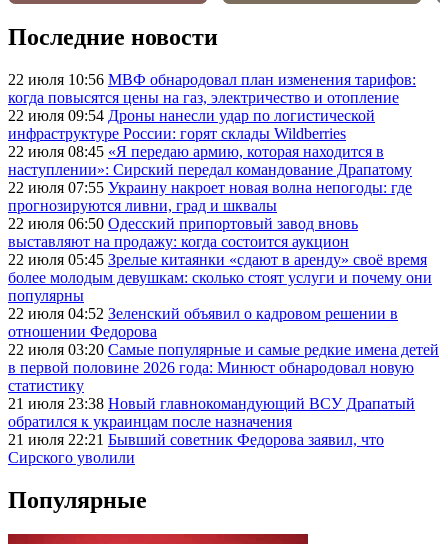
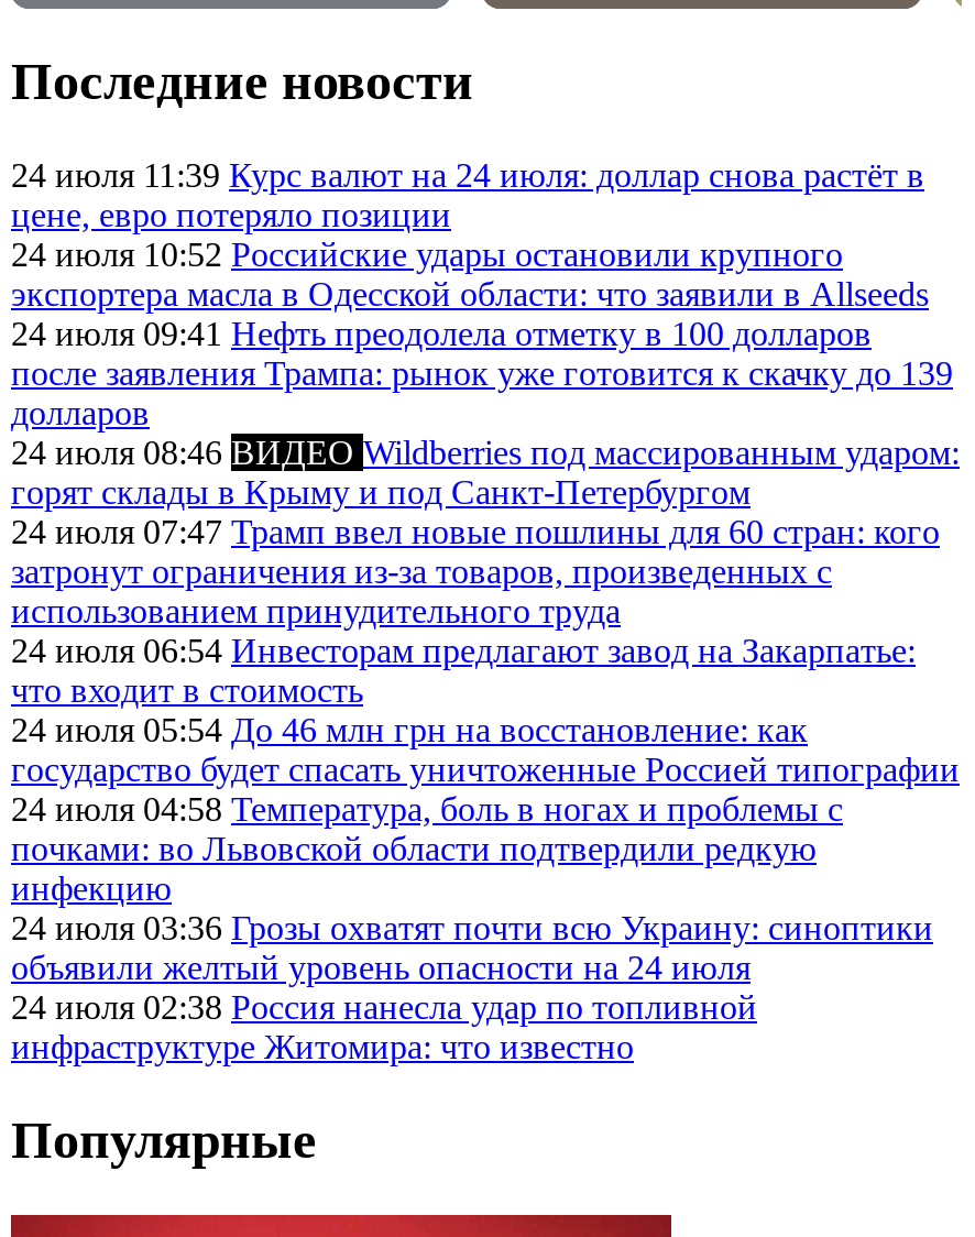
- 22 июля 10:56 МВФ обнародовал план изменения тарифов:
- когда повысятся цены на газ, электричество и отопление
- 22 июля 09:54 Дроны нанесли удар по логистической
- инфраструктуре России: горят склады Wildberries
- 22 июля 08:45 «Я передаю армию, которая находится в
- наступлении»: Сирский передал командование Драпатому
- 22 июля 07:55 Украину накроет новая волна непогоды: где
- прогнозируются ливни, град и шквалы
- 22 июля 06:50 Одесский припортовый завод вновь
- выставляют на продажу: когда состоится аукцион
- 22 июля 05:45 Зрелые китаянки «сдают в аренду» своё время
- более молодым девушкам: сколько стоят услуги и почему они
- популярны
- 22 июля 04:52 Зеленский объявил о кадровом решении в
- отношении Федорова
- 22 июля 03:20 Самые популярные и самые редкие имена детей
- в первой половине 2026 года: Минюст обнародовал новую
- статистику
- 21 июля 23:38 Новый главнокомандующий ВСУ Драпатый
- обратился к украинцам после назначения
- 21 июля 22:21 Бывший советник Федорова заявил, что
- Сирского уволили
+ 24 июля 11:39 Курс валют на 24 июля: доллар снова растёт в
+ цене, евро потеряло позиции
+ 24 июля 10:52 Российские удары остановили крупного
+ экспортера масла в Одесской области: что заявили в Allseeds
+ 24 июля 09:41 Нефть преодолела отметку в 100 долларов
+ после заявления Трампа: рынок уже готовится к скачку до 139
+ долларов
+ 24 июля 08:46 ВИДЕОWildberries под массированным ударом:
+ горят склады в Крыму и под Санкт-Петербургом
+ 24 июля 07:47 Трамп ввел новые пошлины для 60 стран: кого
+ затронут ограничения из-за товаров, произведенных с
+ использованием принудительного труда
+ 24 июля 06:54 Инвесторам предлагают завод на Закарпатье:
+ что входит в стоимость
+ 24 июля 05:54 До 46 млн грн на восстановление: как
+ государство будет спасать уничтоженные Россией типографии
+ 24 июля 04:58 Температура, боль в ногах и проблемы с
+ почками: во Львовской области подтвердили редкую
+ инфекцию
+ 24 июля 03:36 Грозы охватят почти всю Украину: синоптики
+ объявили желтый уровень опасности на 24 июля
+ 24 июля 02:38 Россия нанесла удар по топливной
+ инфраструктуре Житомира: что известно
